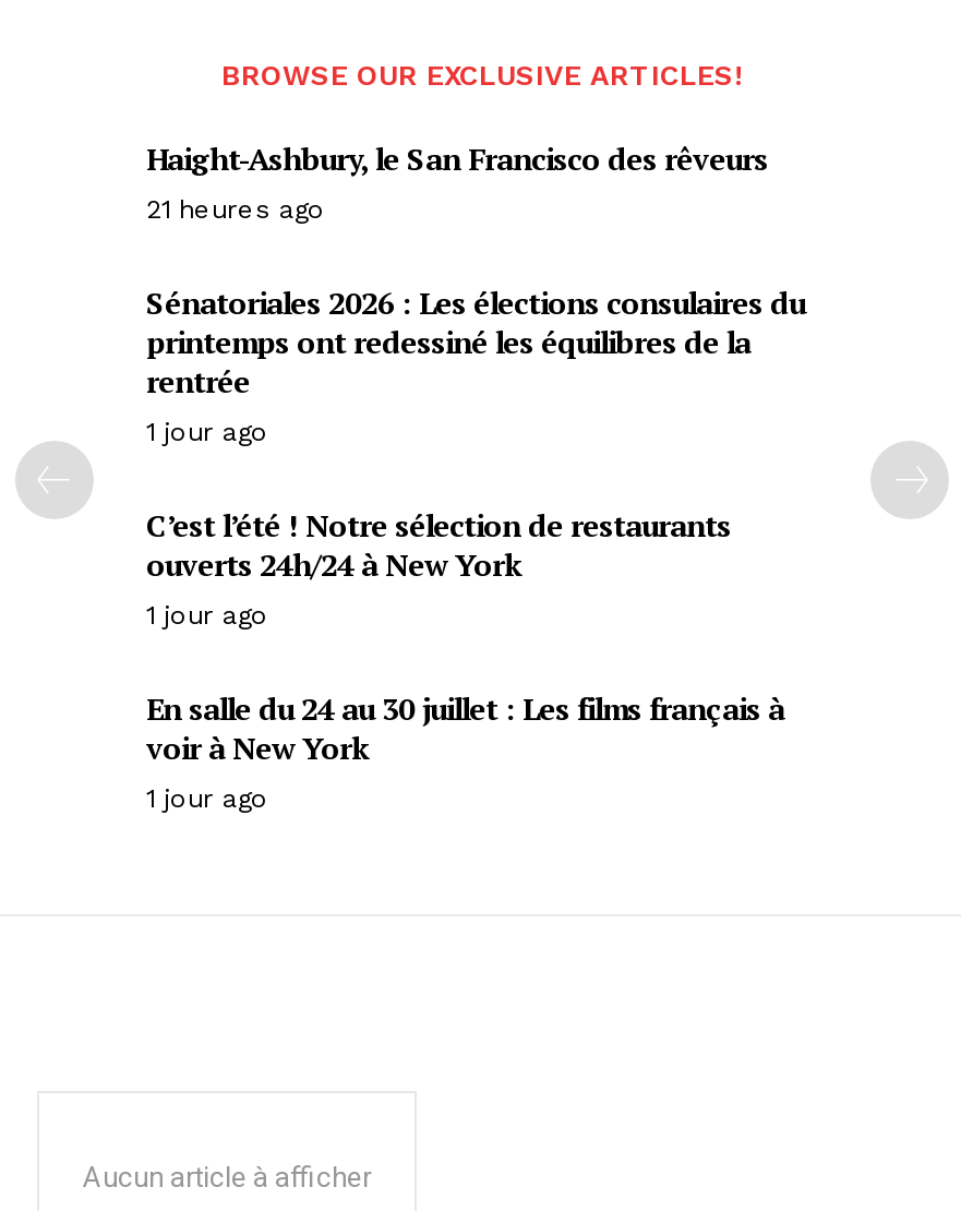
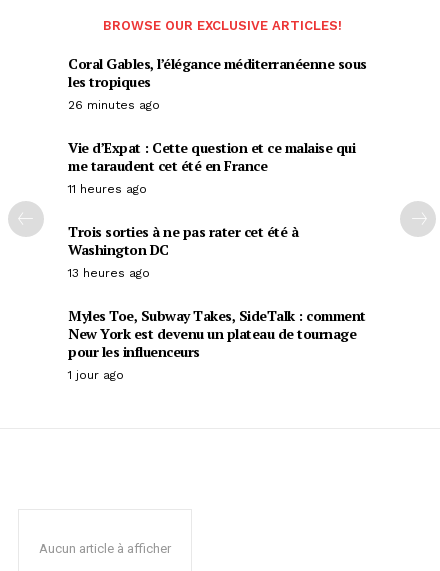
- Haight-Ashbury, le San Francisco des rêveurs
- 21 heures ago
+ Coral Gables, l’élégance méditerranéenne sous
+ les tropiques
+ 26 minutes ago

- Sénatoriales 2026 : Les élections consulaires du
- printemps ont redessiné les équilibres de la
- rentrée
- 1 jour ago
+ Vie d’Expat : Cette question et ce malaise qui
+ me taraudent cet été en France
+ 11 heures ago

- C’est l’été ! Notre sélection de restaurants
- ouverts 24h/24 à New York
- 1 jour ago
+ Trois sorties à ne pas rater cet été à
+ Washington DC
+ 13 heures ago

- En salle du 24 au 30 juillet : Les films français à
- voir à New York
+ Myles Toe, Subway Takes, SideTalk : comment
+ New York est devenu un plateau de tournage
+ pour les influenceurs
